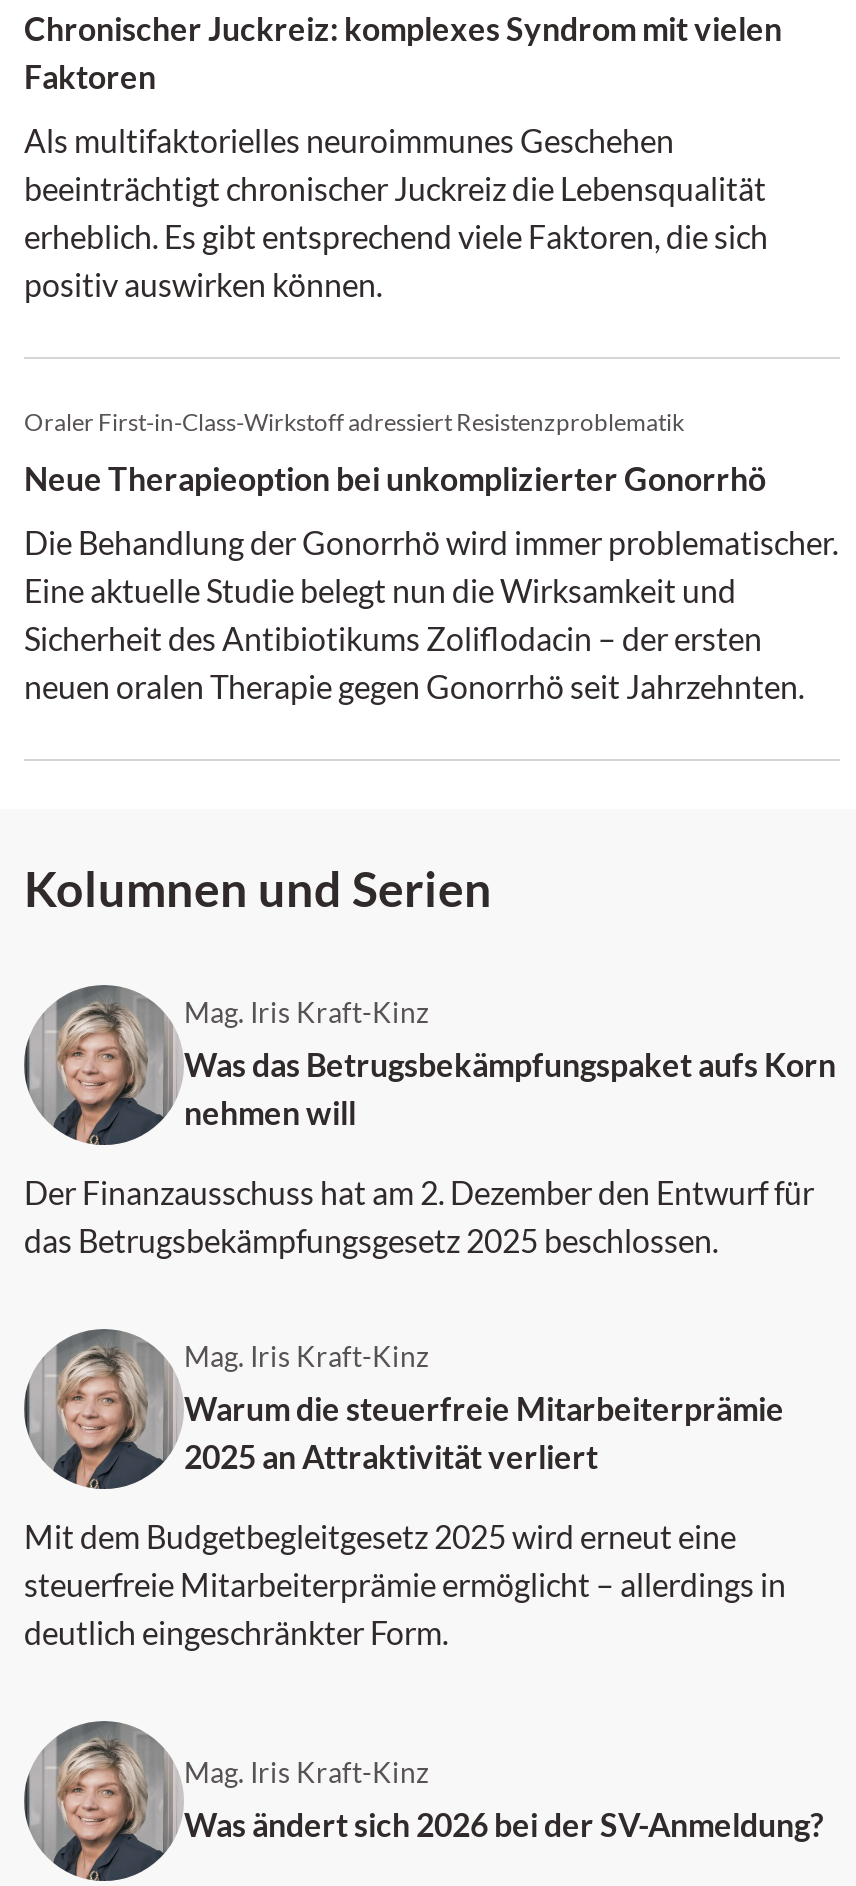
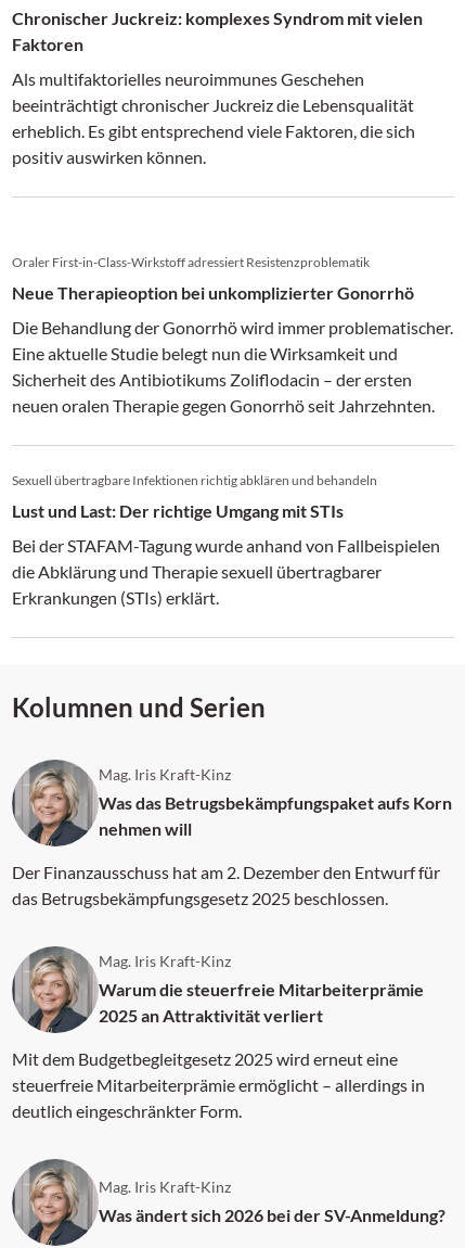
+ Sexuell übertragbare Infektionen richtig abklären und behandeln
+ Lust und Last: Der richtige Umgang mit STIs
+ Bei der STAFAM-Tagung wurde anhand von Fallbeispielen
+ die Abklärung und Therapie sexuell übertragbarer
+ Erkrankungen (STIs) erklärt.
